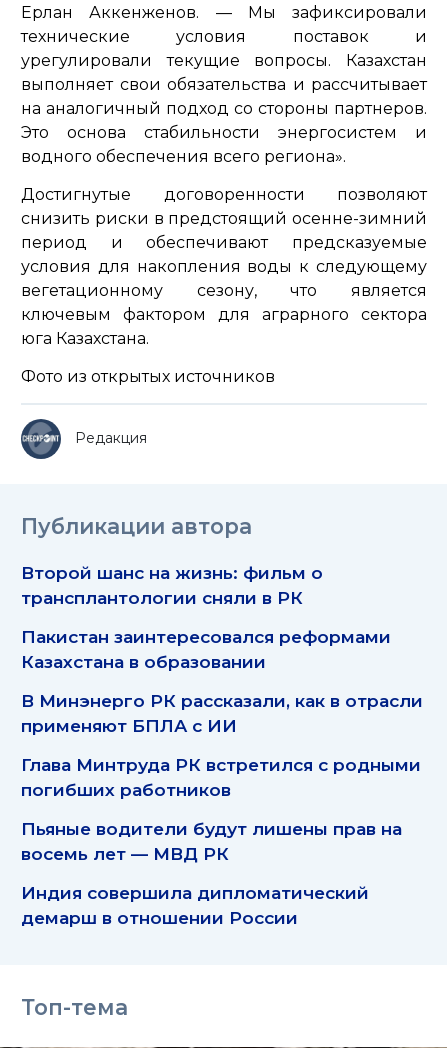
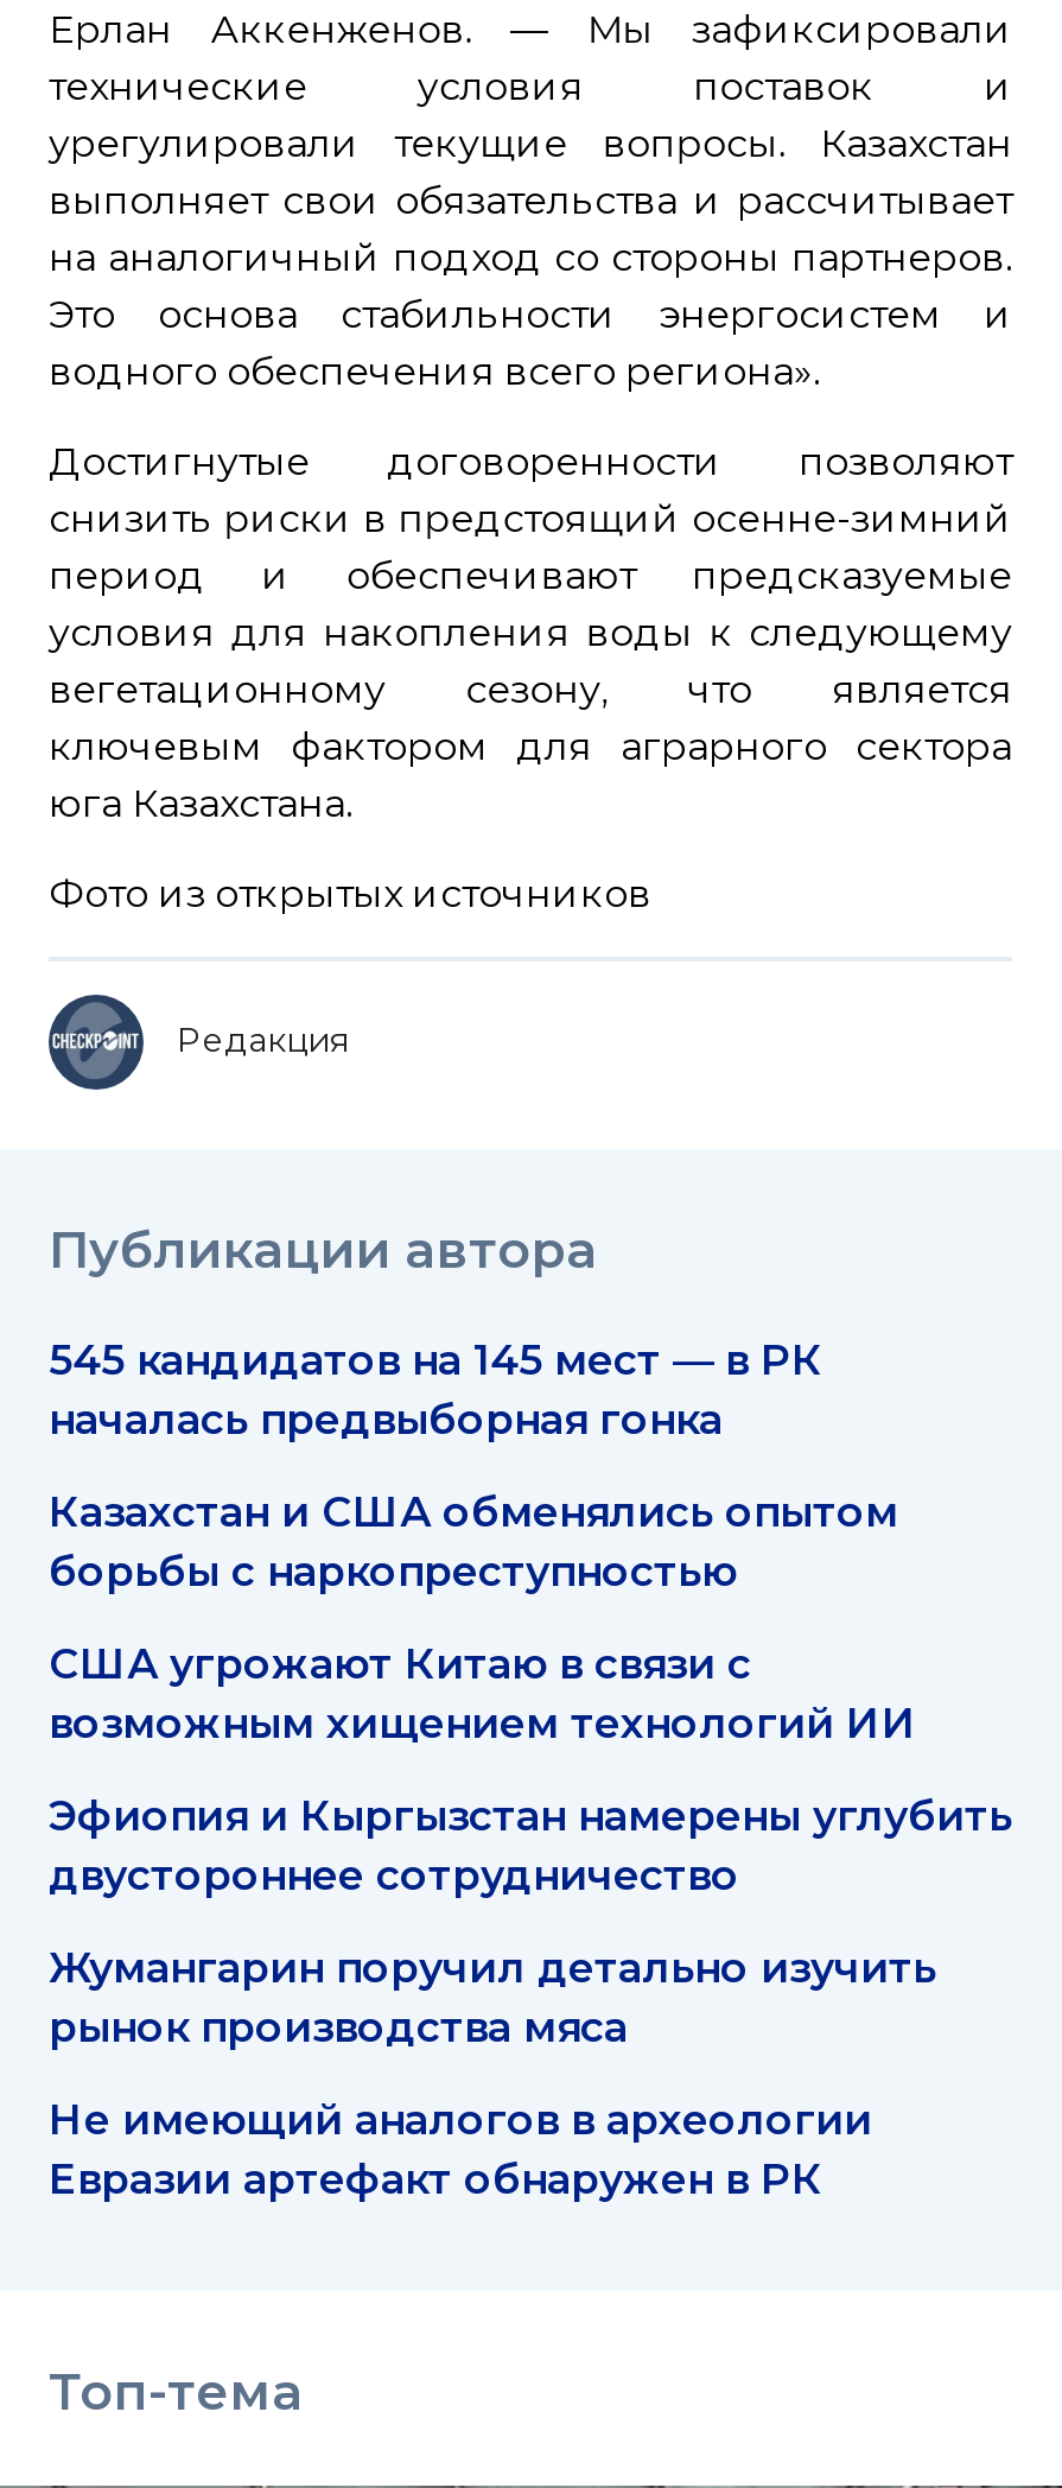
- Второй шанс на жизнь: фильм о
- трансплантологии сняли в РК
+ 545 кандидатов на 145 мест — в РК
+ началась предвыборная гонка

- Пакистан заинтересовался реформами
- Казахстана в образовании
+ Казахстан и США обменялись опытом
+ борьбы с наркопреступностью

- В Минэнерго РК рассказали, как в отрасли
- применяют БПЛА с ИИ
+ США угрожают Китаю в связи с
+ возможным хищением технологий ИИ

- Глава Минтруда РК встретился с родными
- погибших работников
+ Эфиопия и Кыргызстан намерены углубить
+ двустороннее сотрудничество

- Пьяные водители будут лишены прав на
- восемь лет — МВД РК
+ Жумангарин поручил детально изучить
+ рынок производства мяса

- Индия совершила дипломатический
- демарш в отношении России
+ Не имеющий аналогов в археологии
+ Евразии артефакт обнаружен в РК
